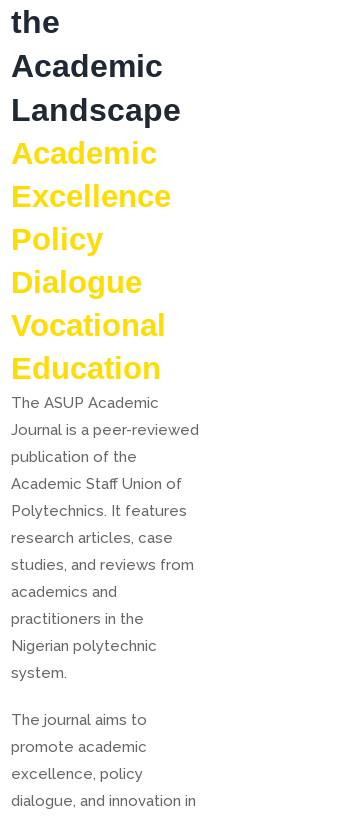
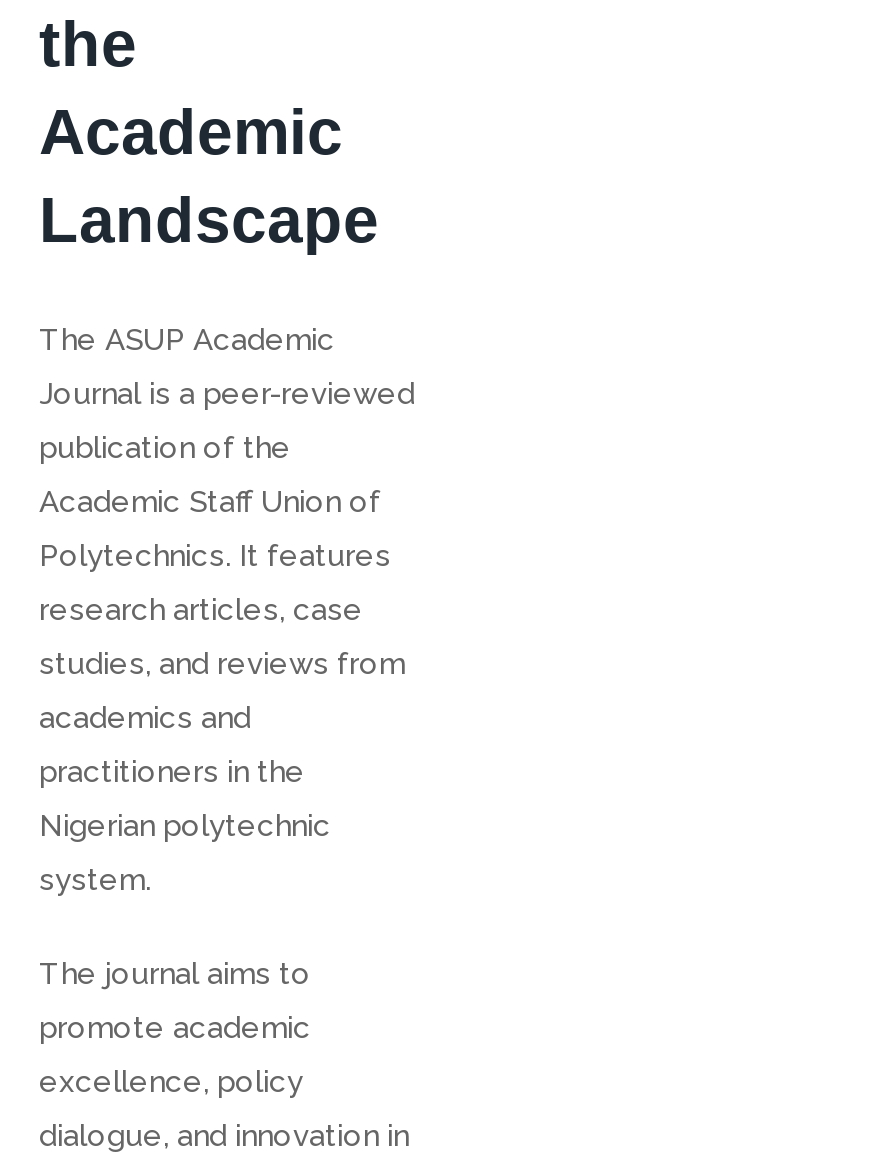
- Academic
- Excellence
- Policy
- Dialogue
- Vocational
- Education
